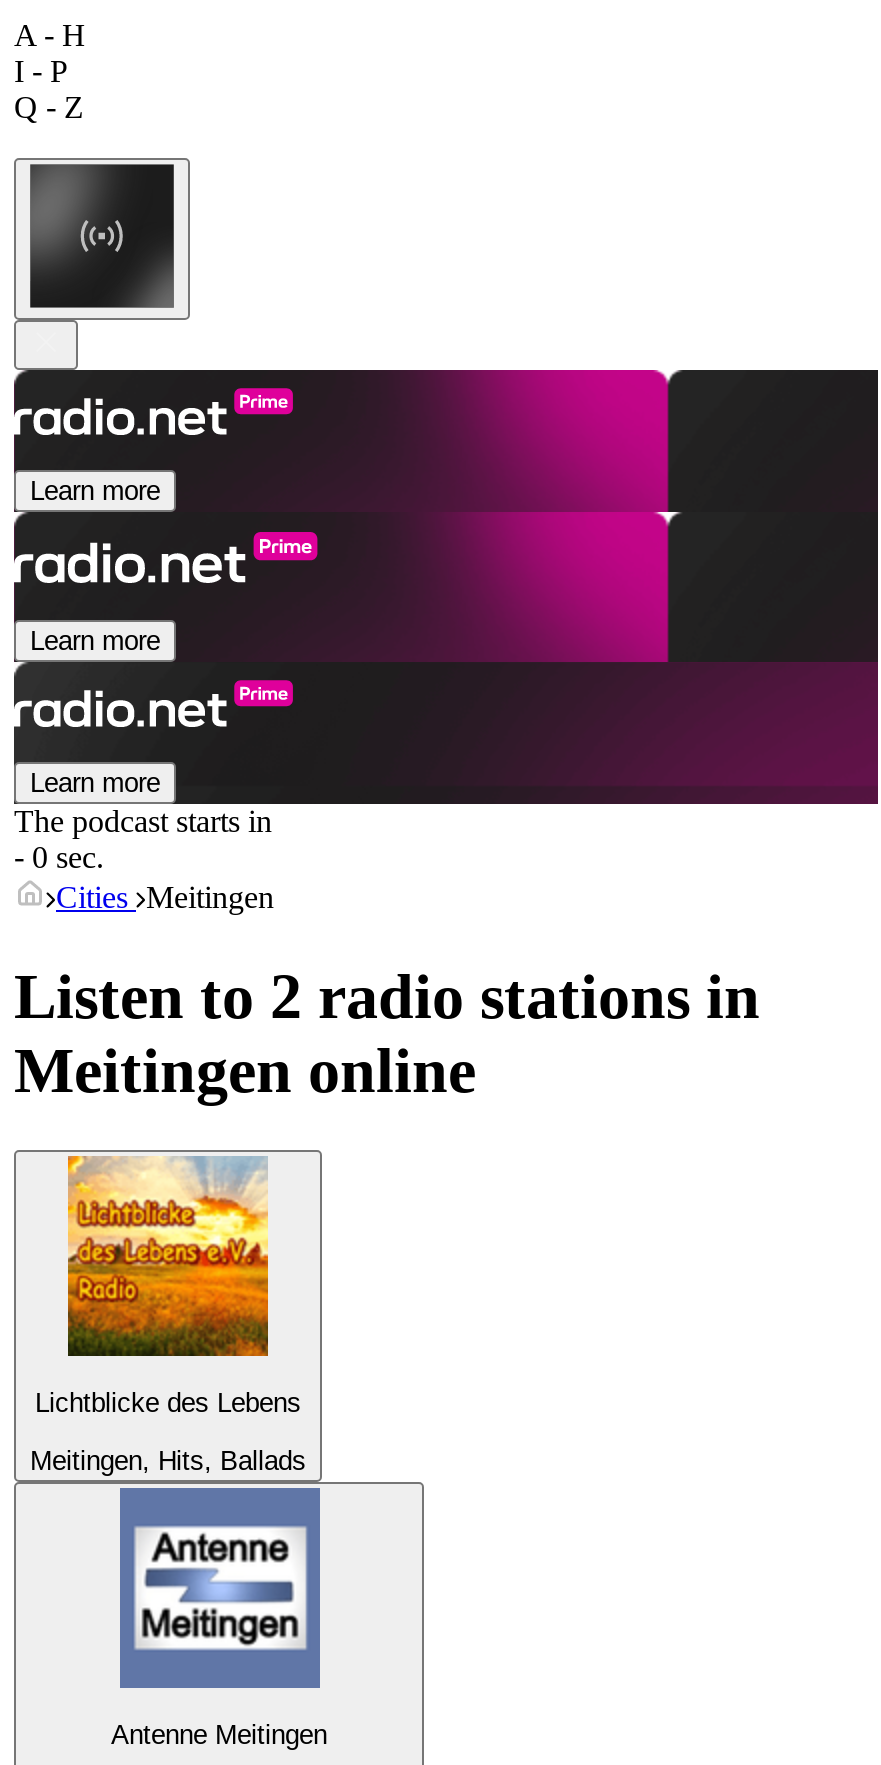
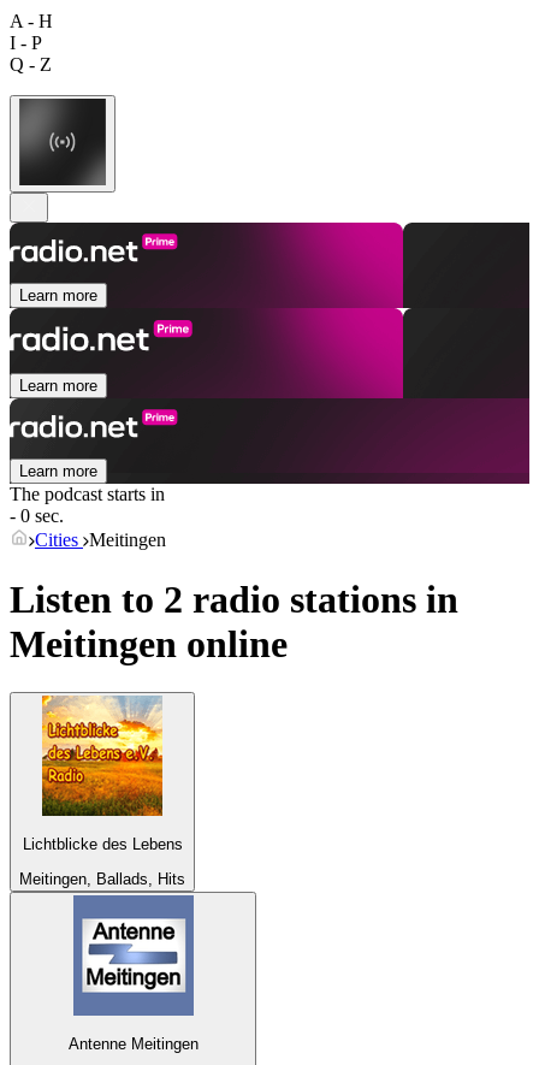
- Meitingen, Hits, Ballads
+ Meitingen, Ballads, Hits
